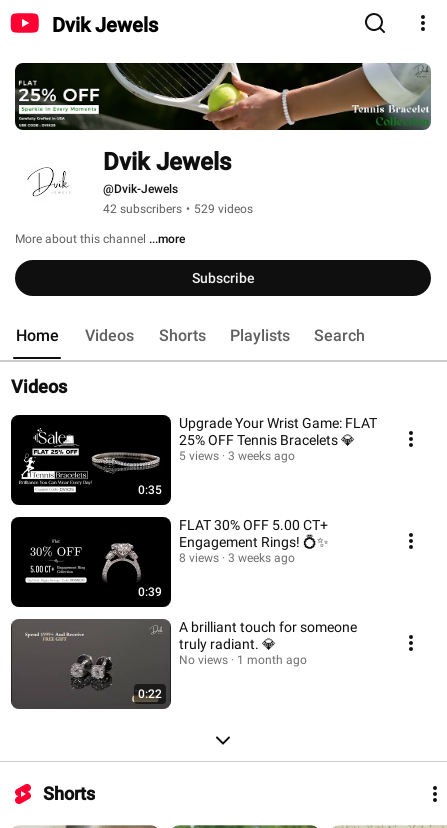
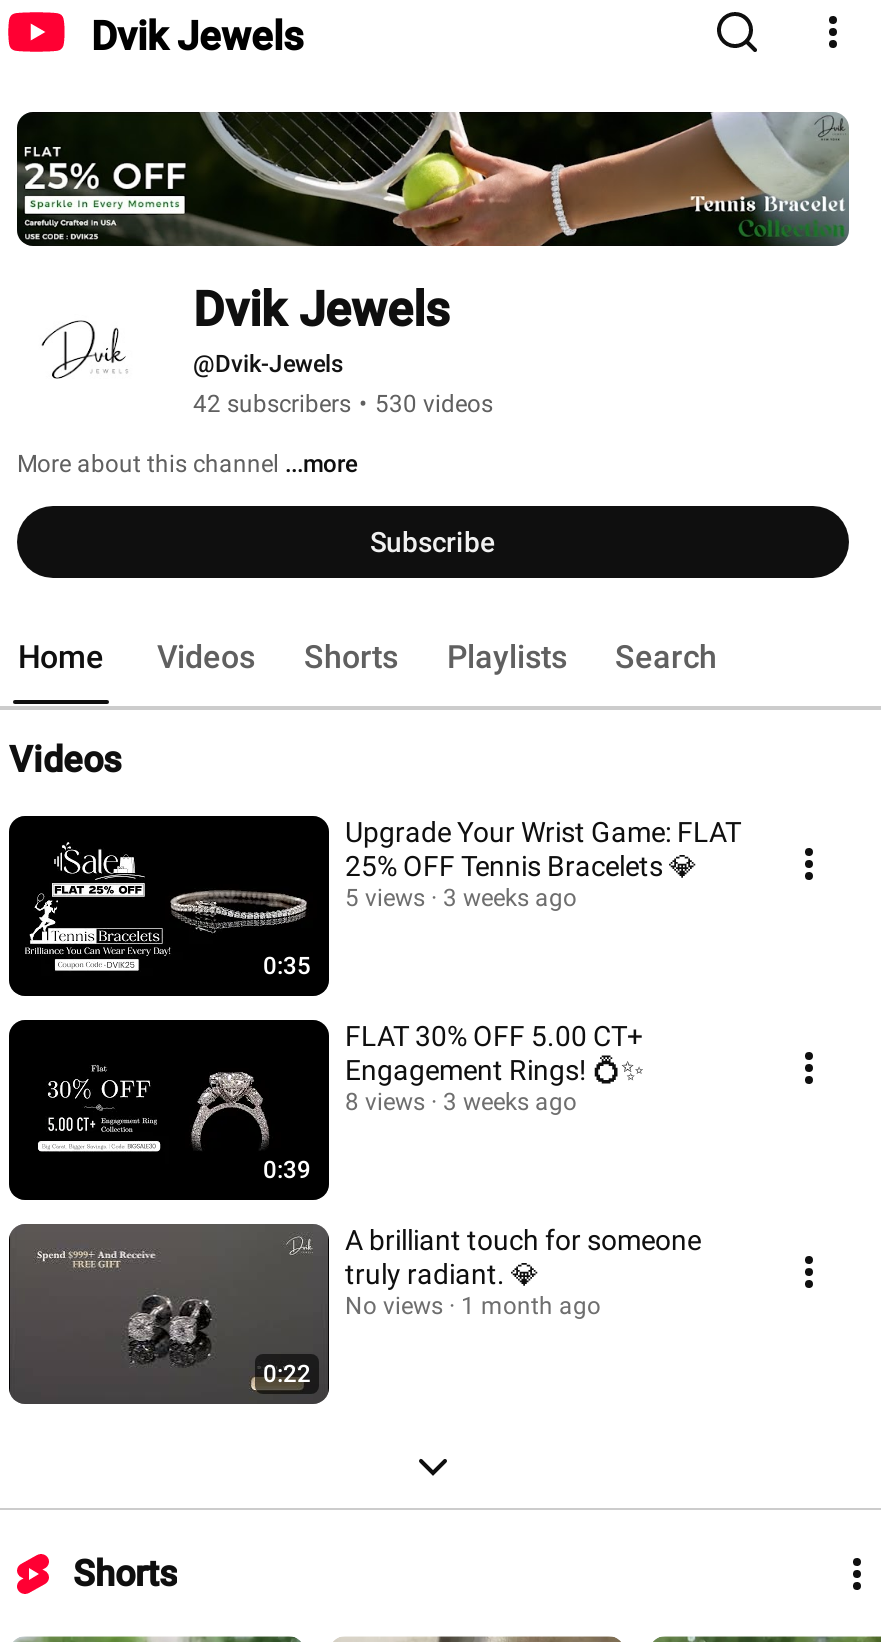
- 42 subscribers • 529 videos
+ 42 subscribers • 530 videos
